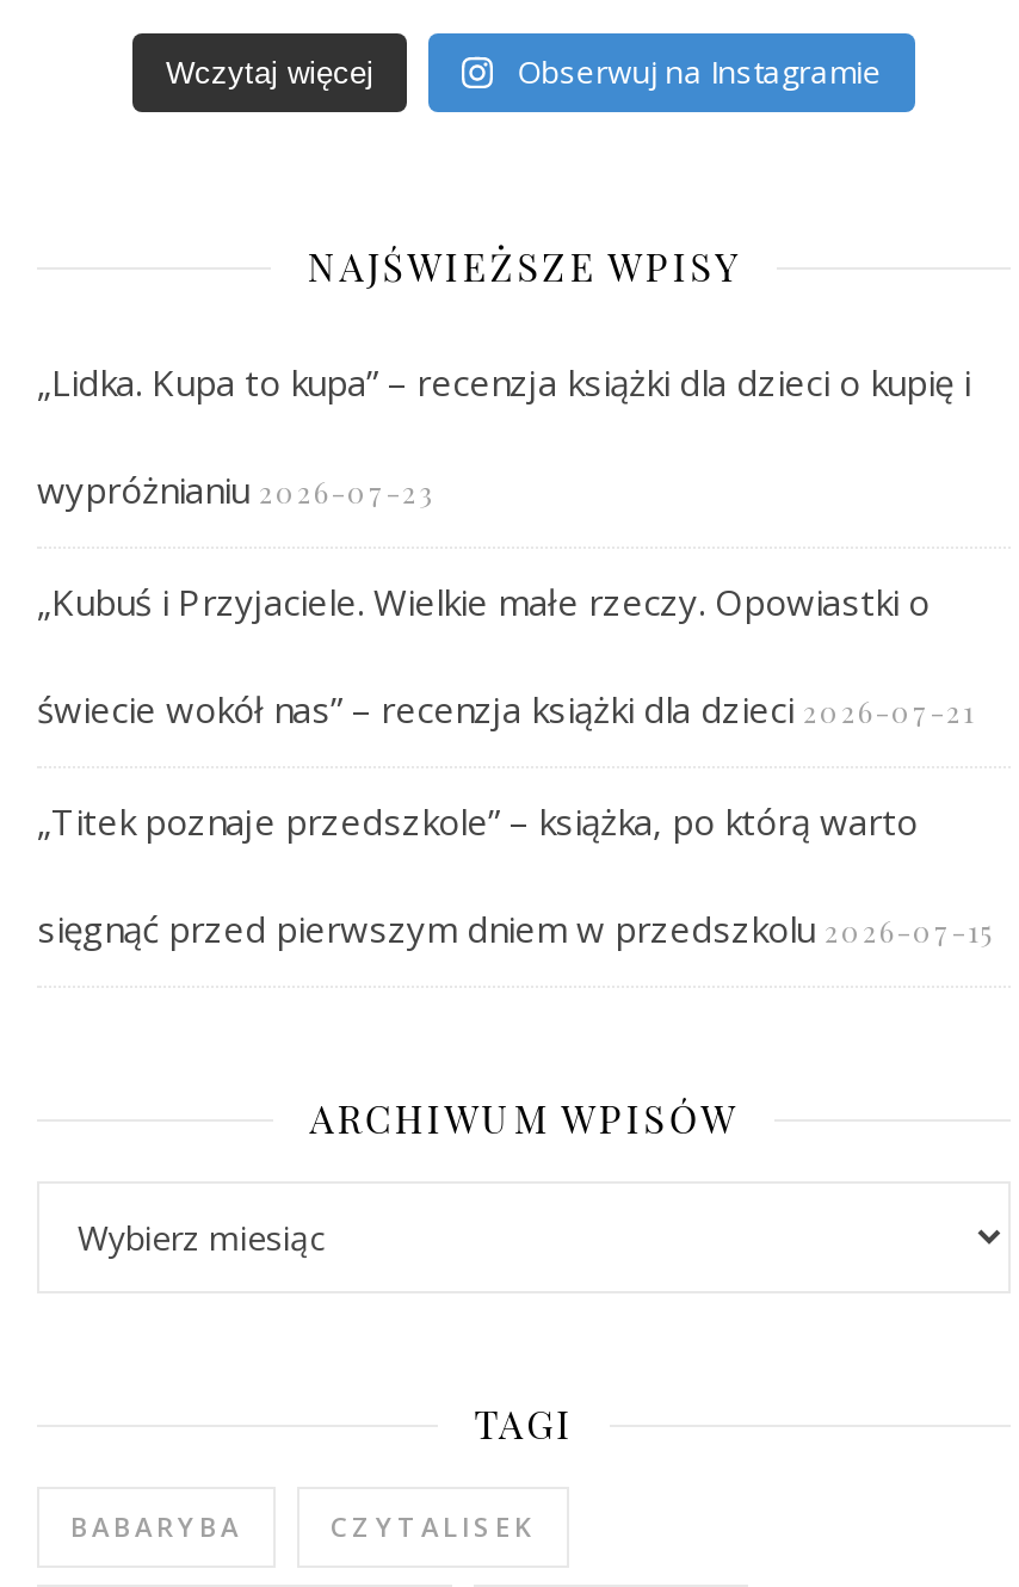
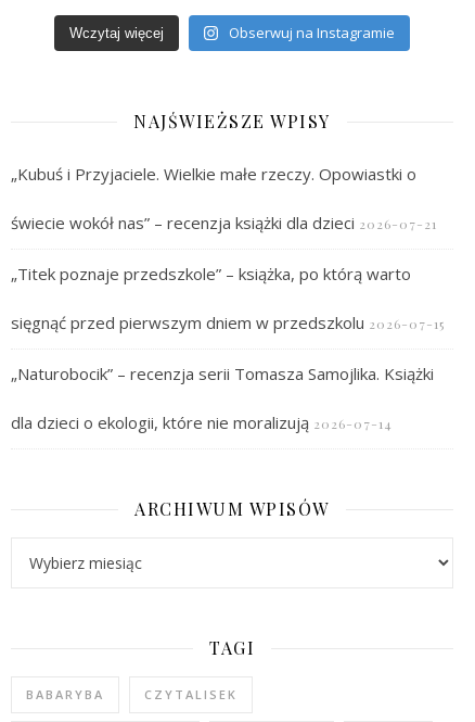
- „Lidka. Kupa to kupa” – recenzja książki dla dzieci o kupię i
- wypróżnianiu 2026-07-23

moved up: „Kubuś i Przyjaciele. Wielkie małe rzeczy. Opowiastki o | świecie wokół nas” – recenzja książki dla dzieci 2026-07-21 | „Titek poznaje przedszkole” – książka, po którą warto | sięgnąć przed pierwszym dniem w przedszkolu 2026-07-15

+ „Naturobocik” – recenzja serii Tomasza Samojlika. Książki
+ dla dzieci o ekologii, które nie moralizują 2026-07-14
